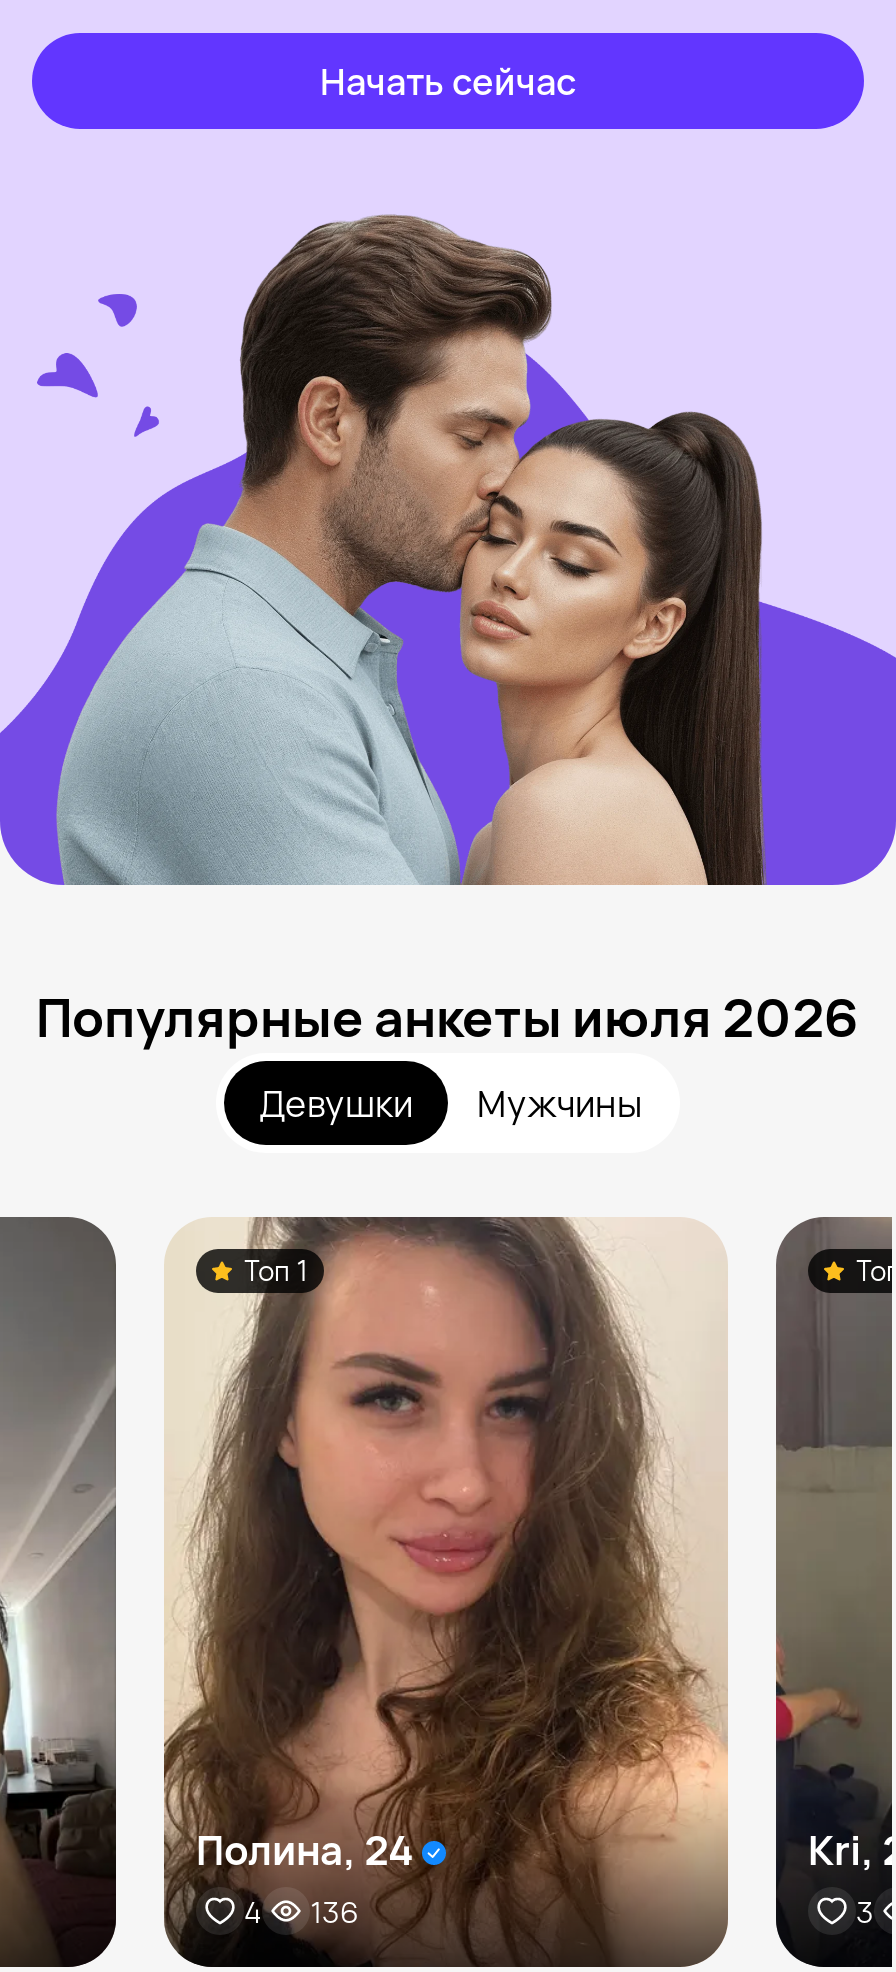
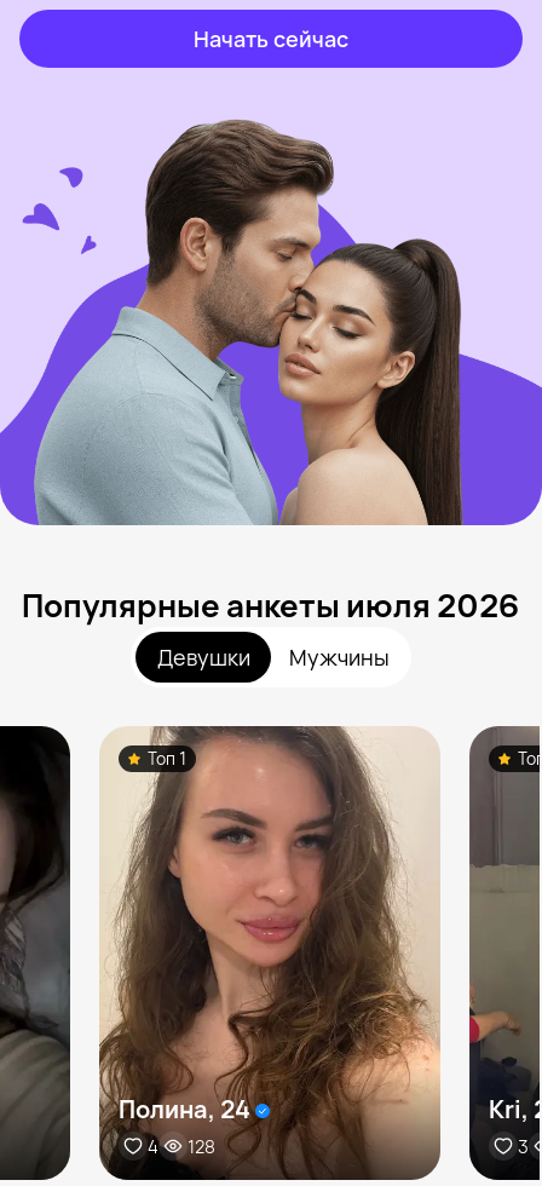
- [image]
+ [image]

- 4 136
+ 4 128
